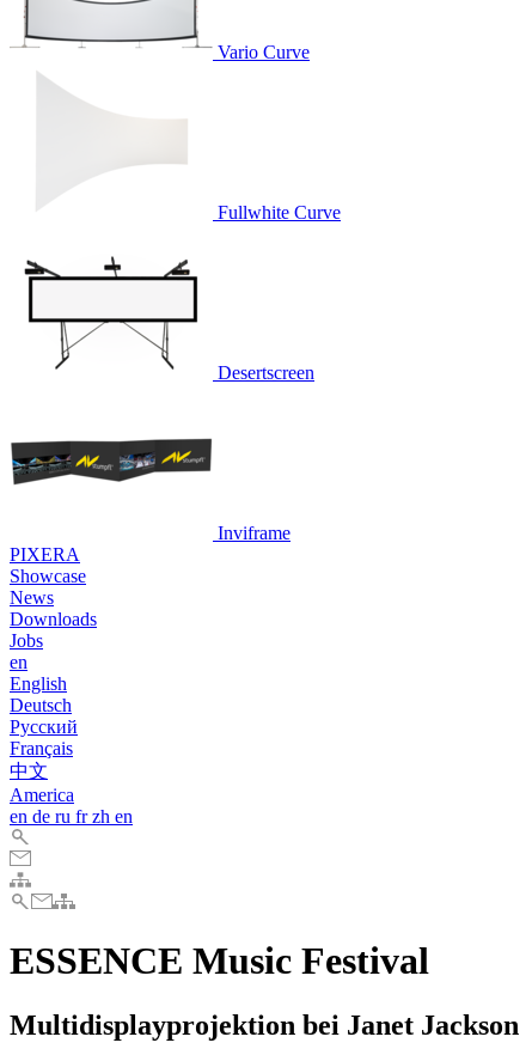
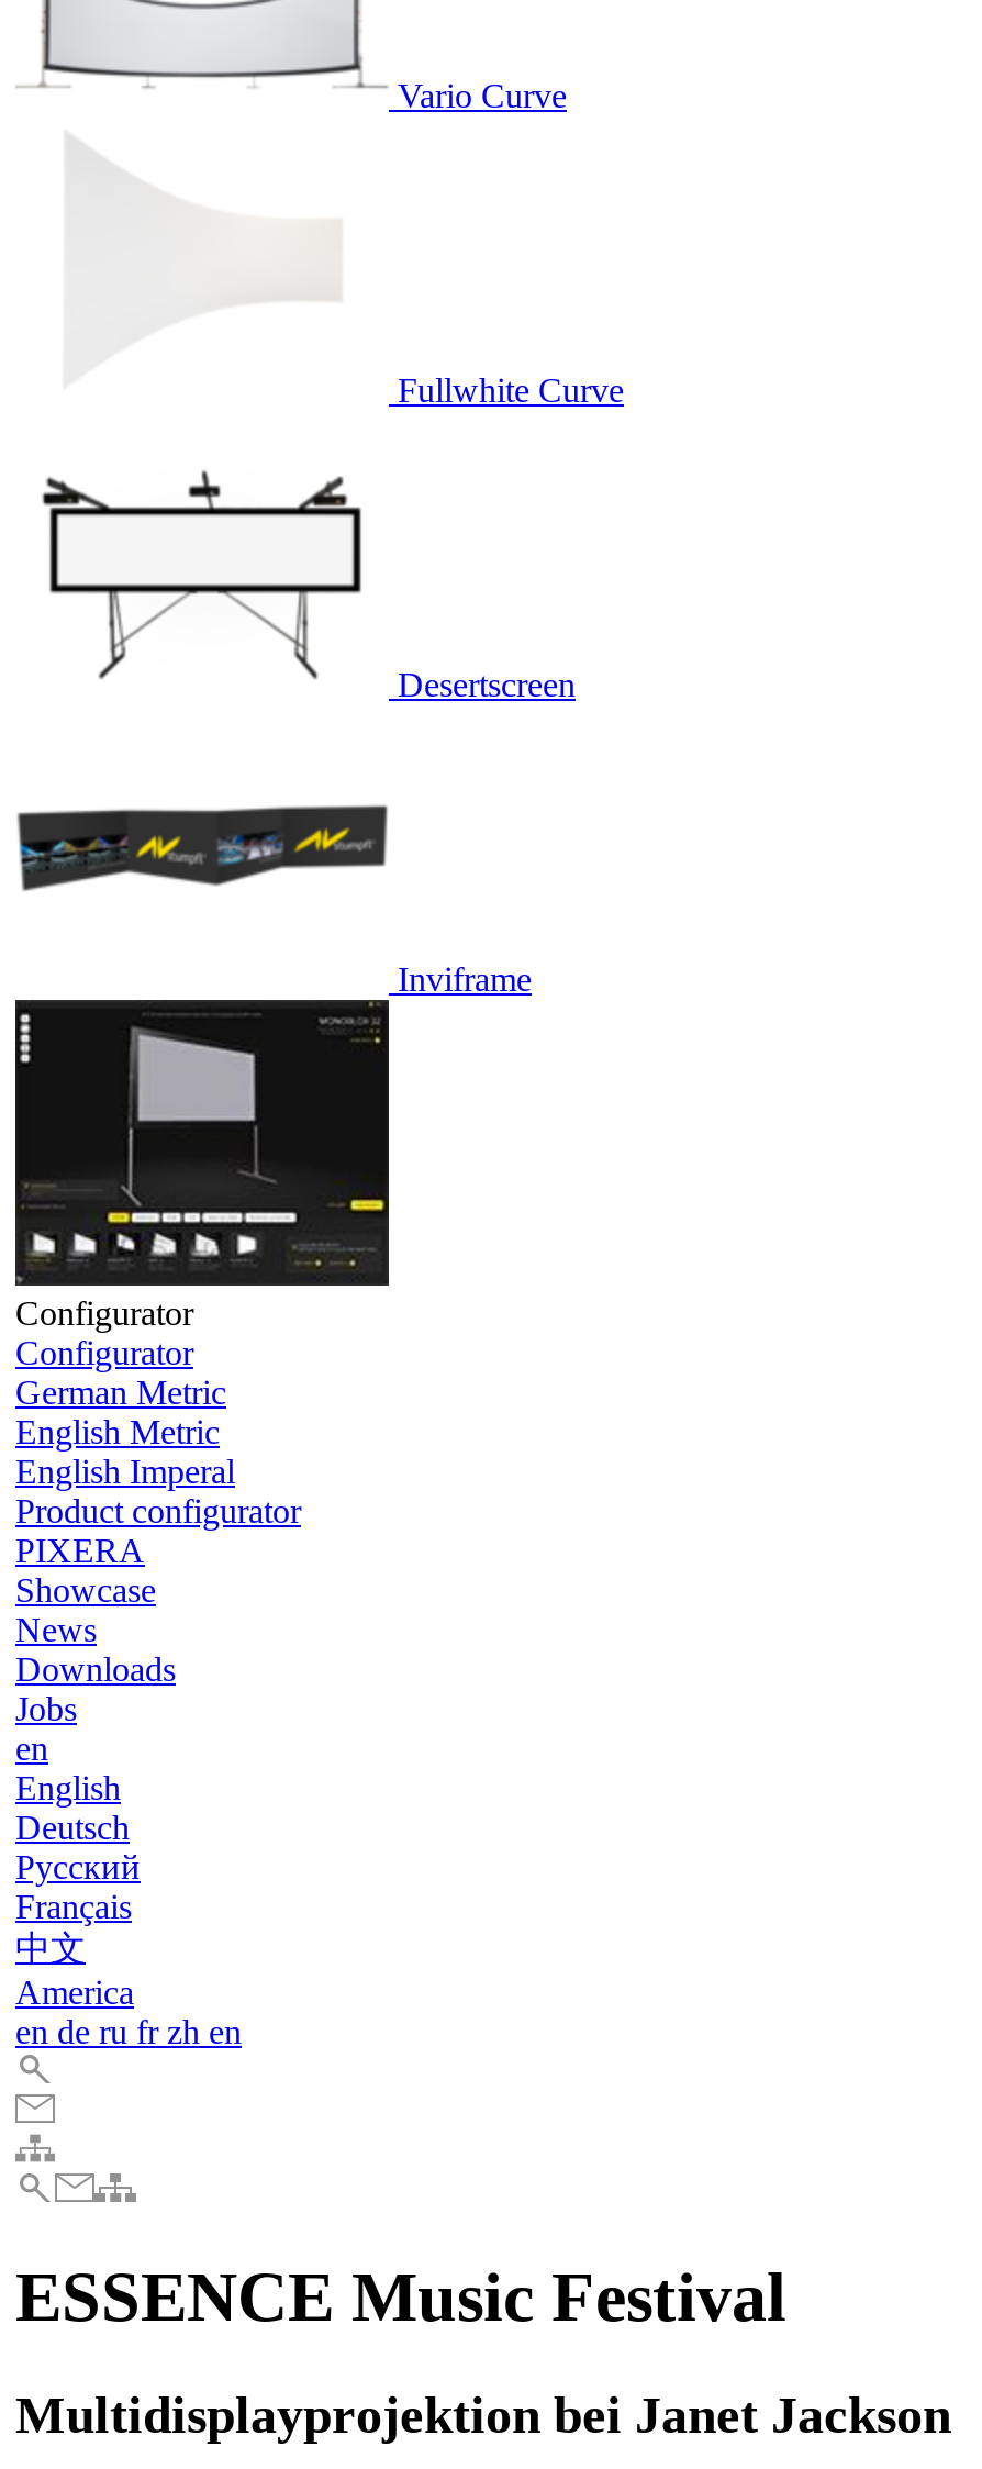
+ [image]
+ Configurator
+ Configurator
+ German Metric
+ English Metric
+ English Imperal
+ Product configurator
